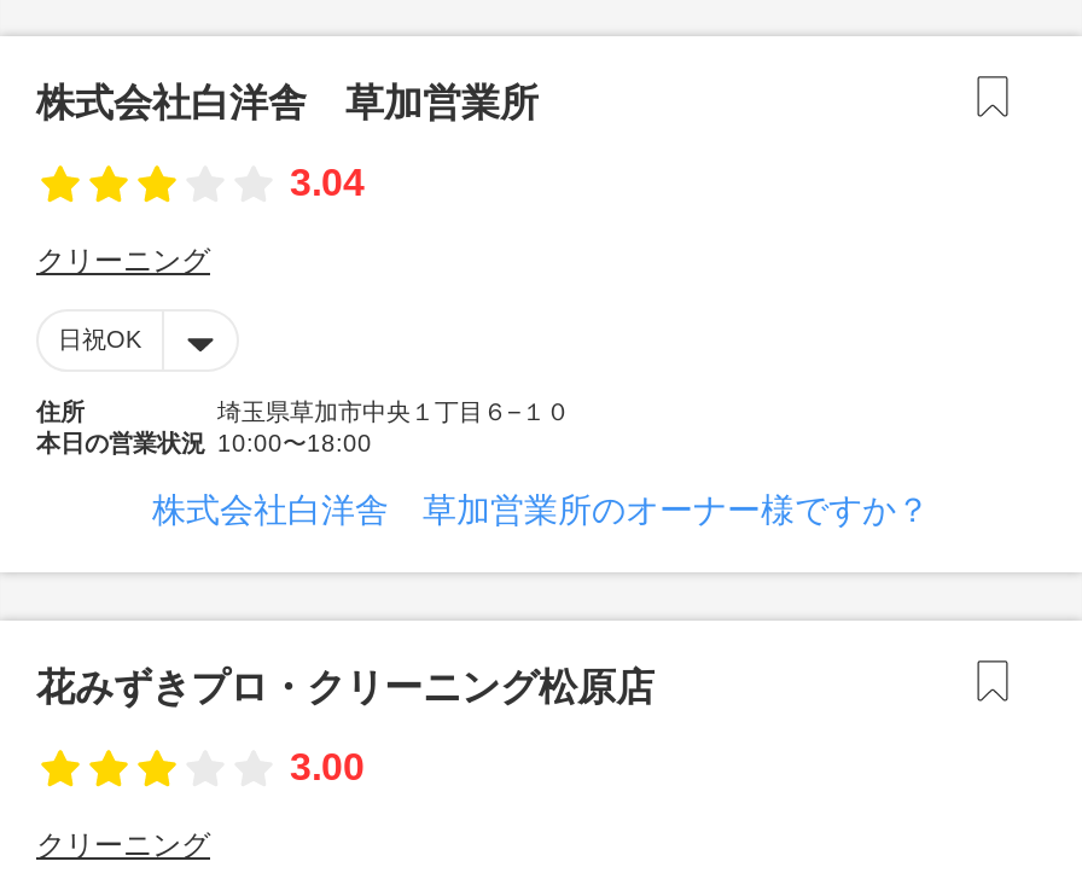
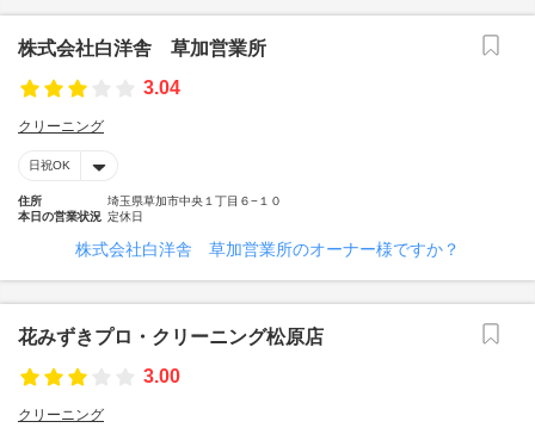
- 本日の営業状況 10:00〜18:00
+ 本日の営業状況 定休日
